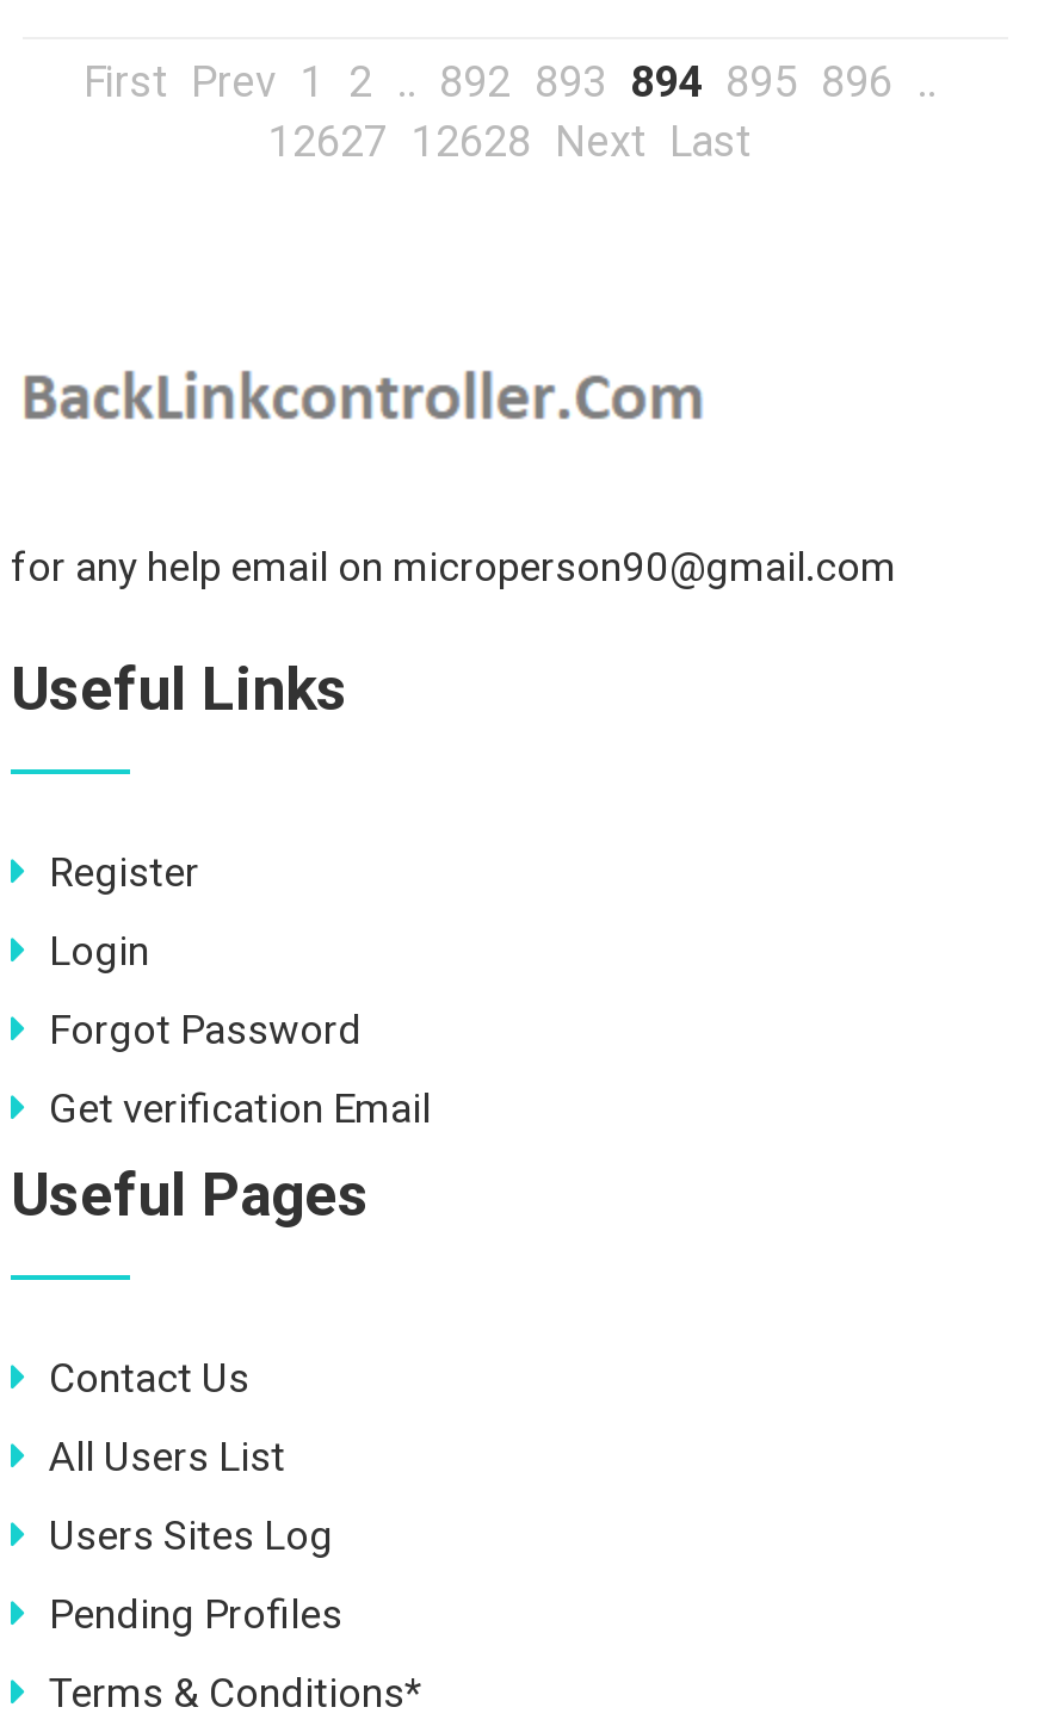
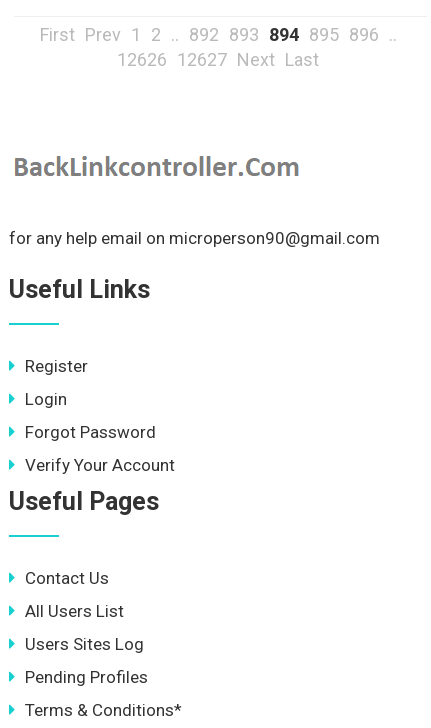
- 12627 12628 Next Last
+ 12626 12627 Next Last

- Get verification Email
+ Verify Your Account
